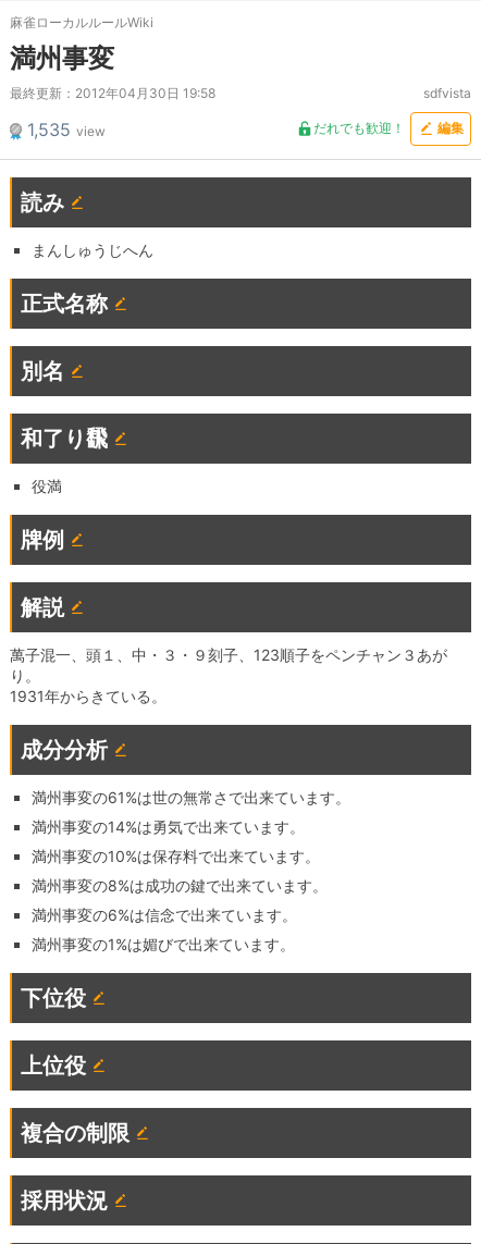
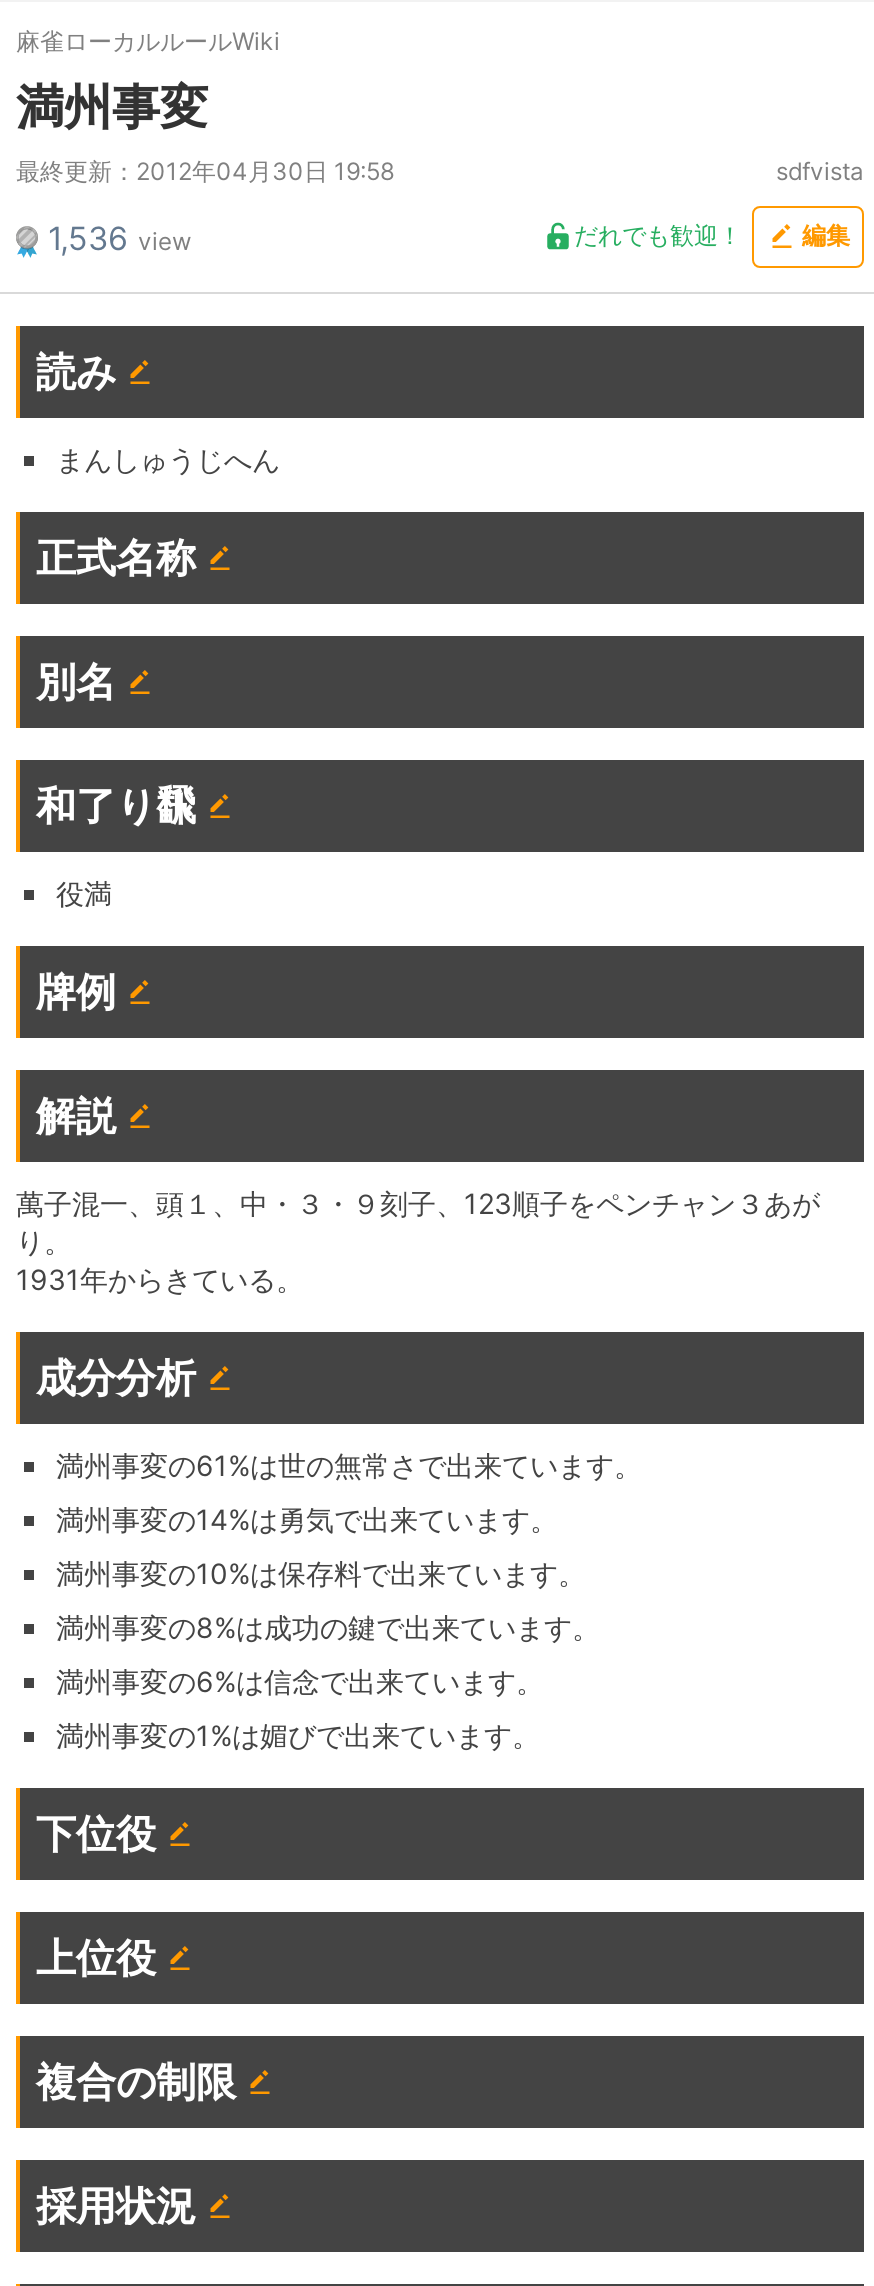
- 1,535 view
+ 1,536 view
